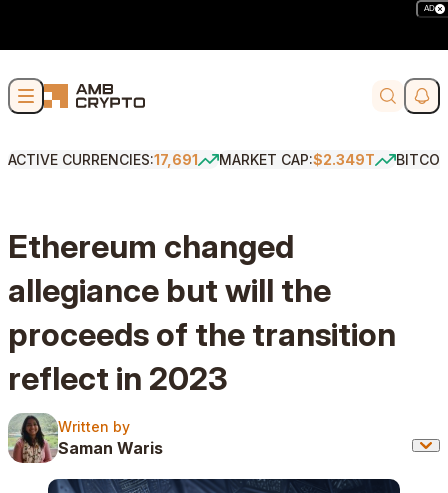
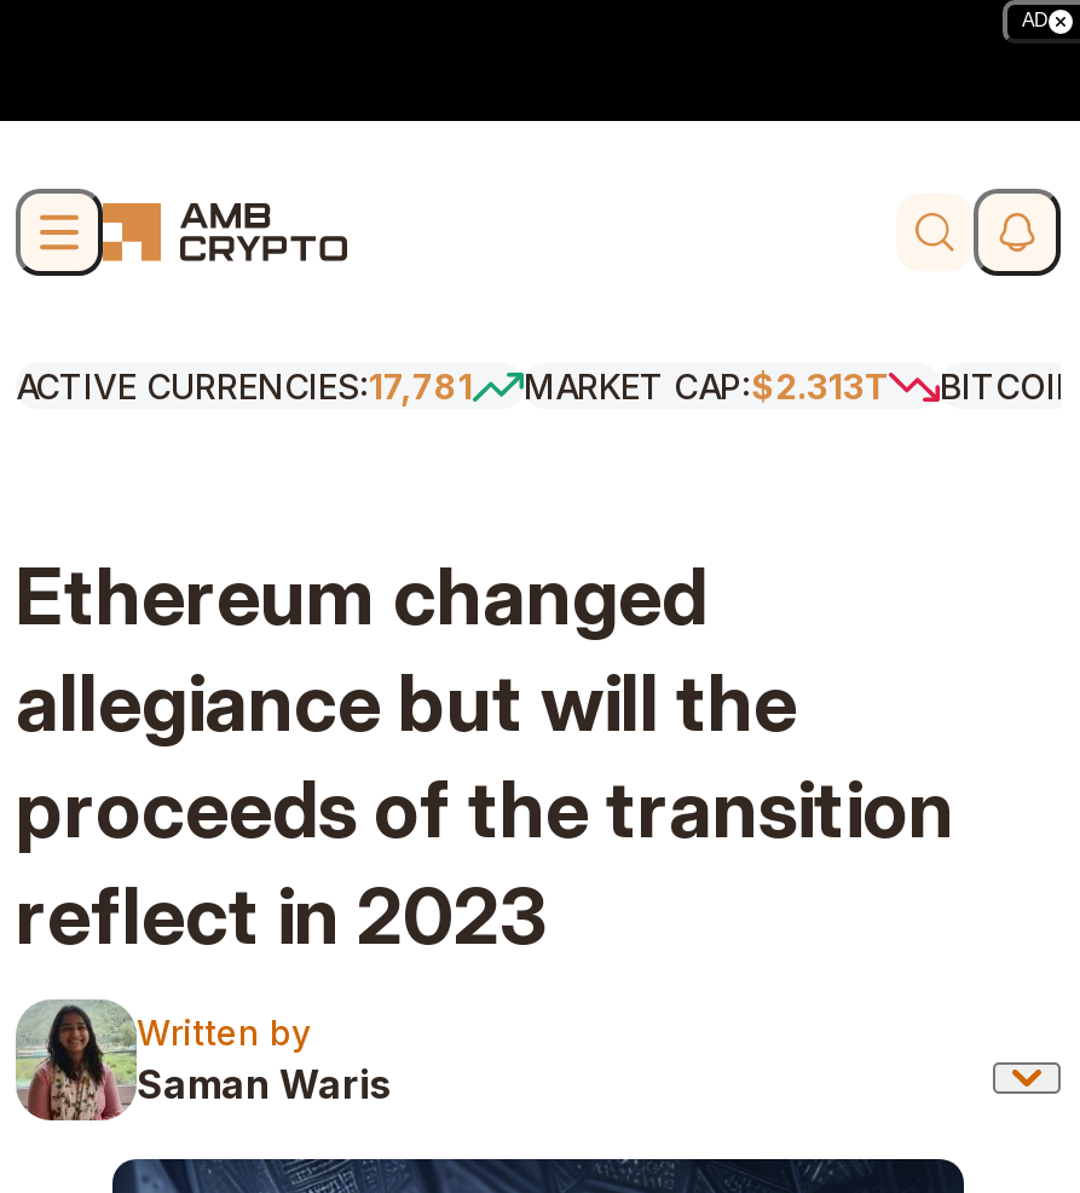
- ACTIVE CURRENCIES:17,691
+ ACTIVE CURRENCIES:17,781

- MARKET CAP:$2.349T
+ MARKET CAP:$2.313T
